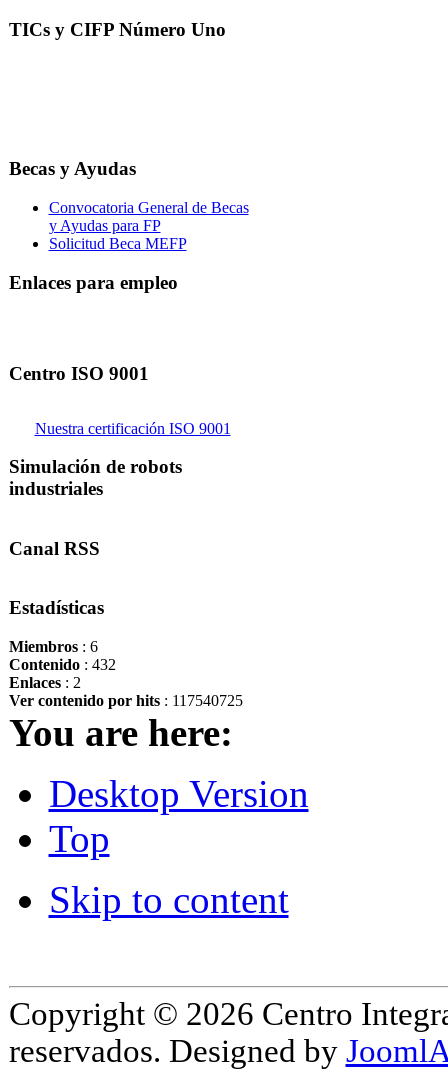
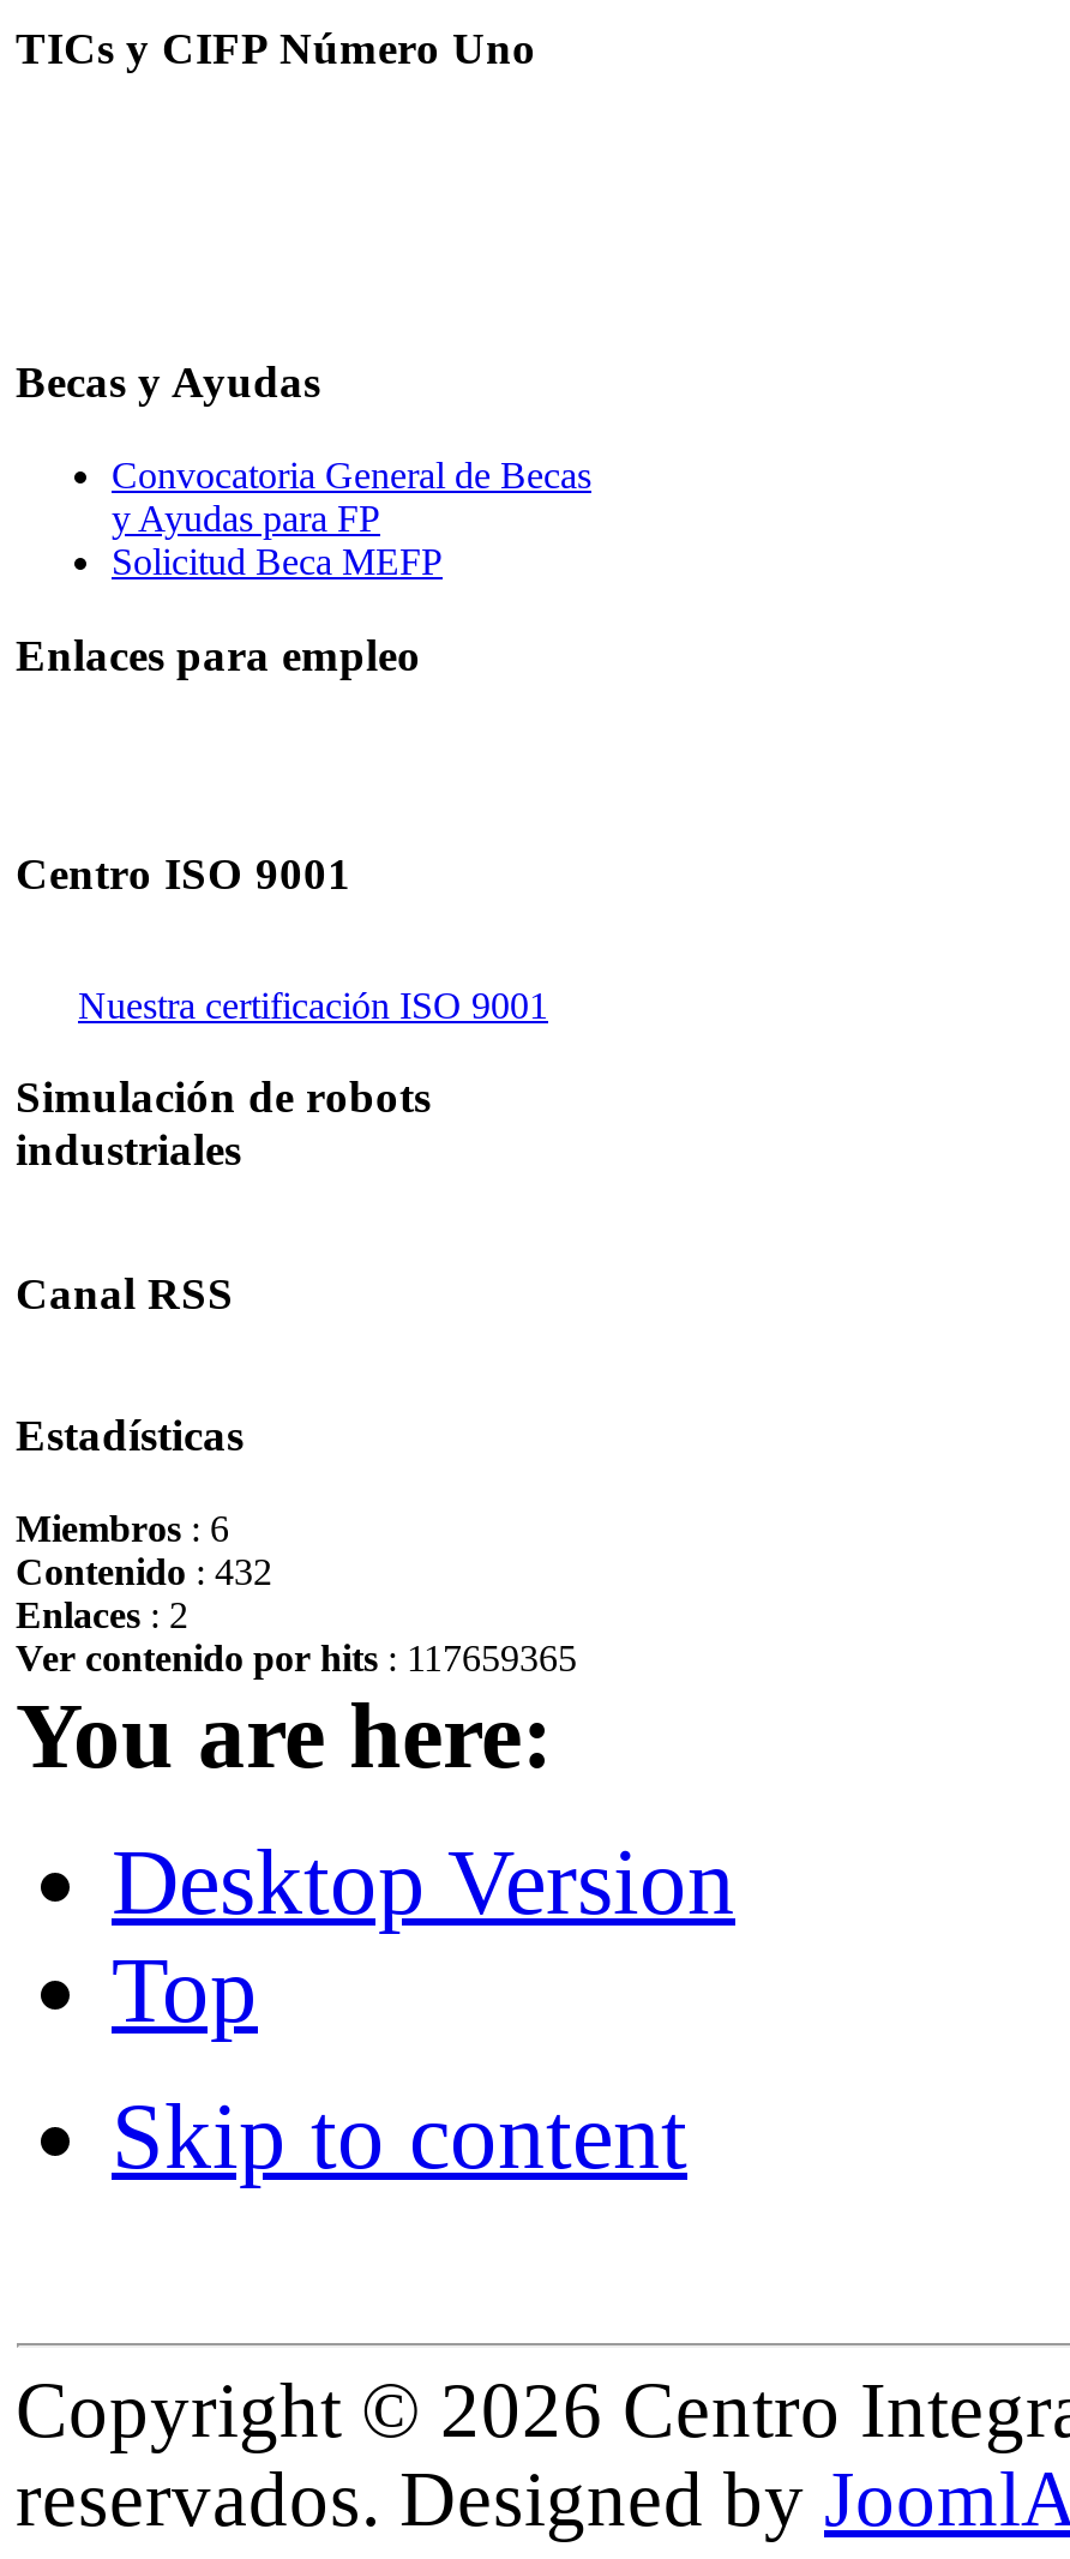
- Ver contenido por hits: 117540725
+ Ver contenido por hits: 117659365
